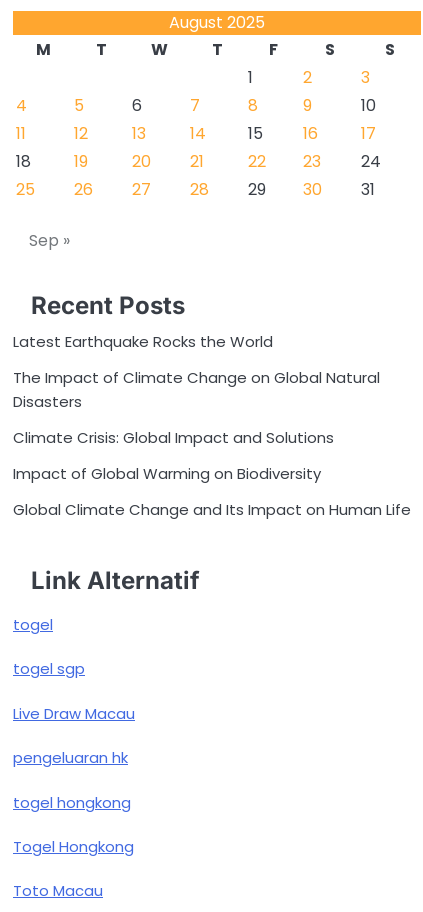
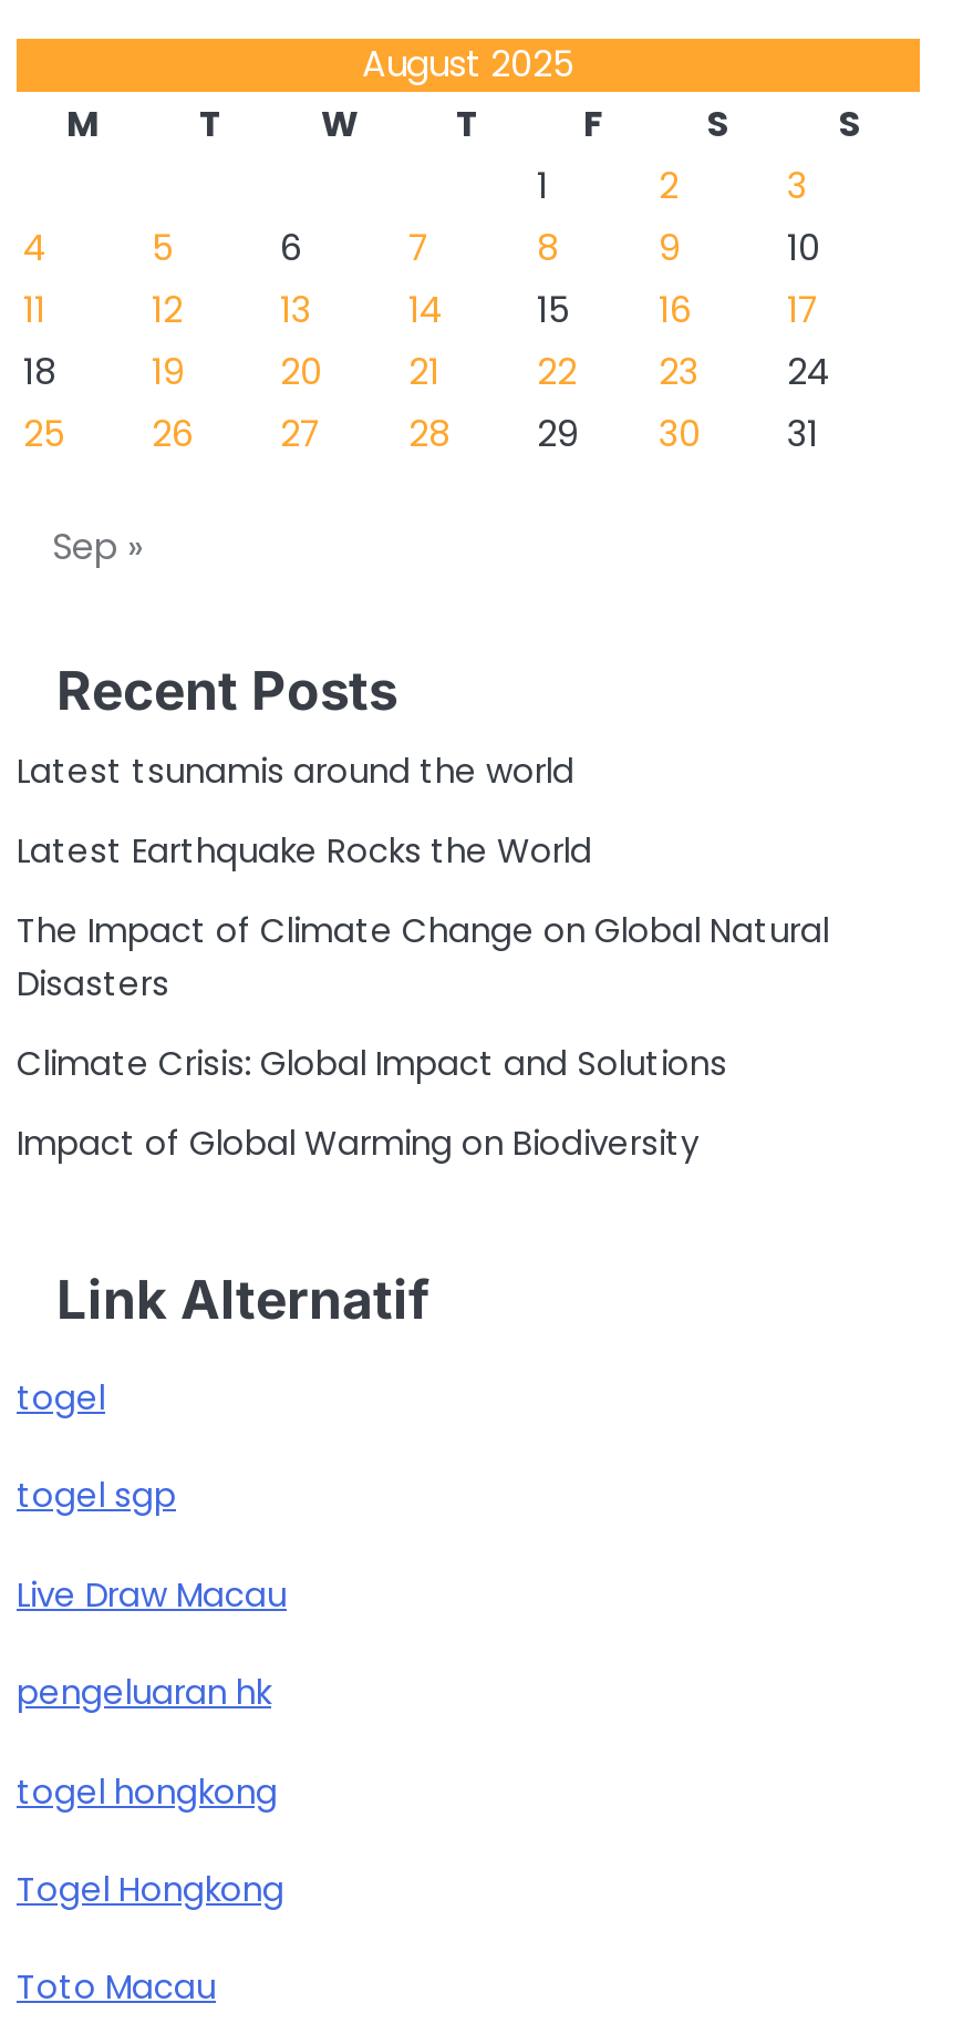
+ Latest tsunamis around the world

moved down: Latest Earthquake Rocks the World | The Impact of Climate Change on Global Natural | Disasters | Climate Crisis: Global Impact and Solutions | Impact of Global Warming on Biodiversity

- Global Climate Change and Its Impact on Human Life
